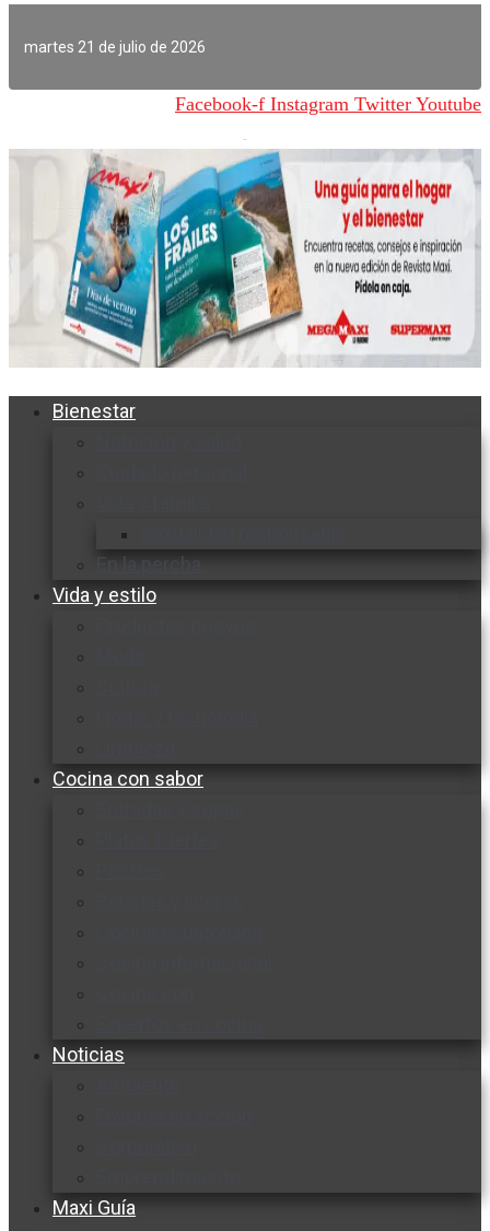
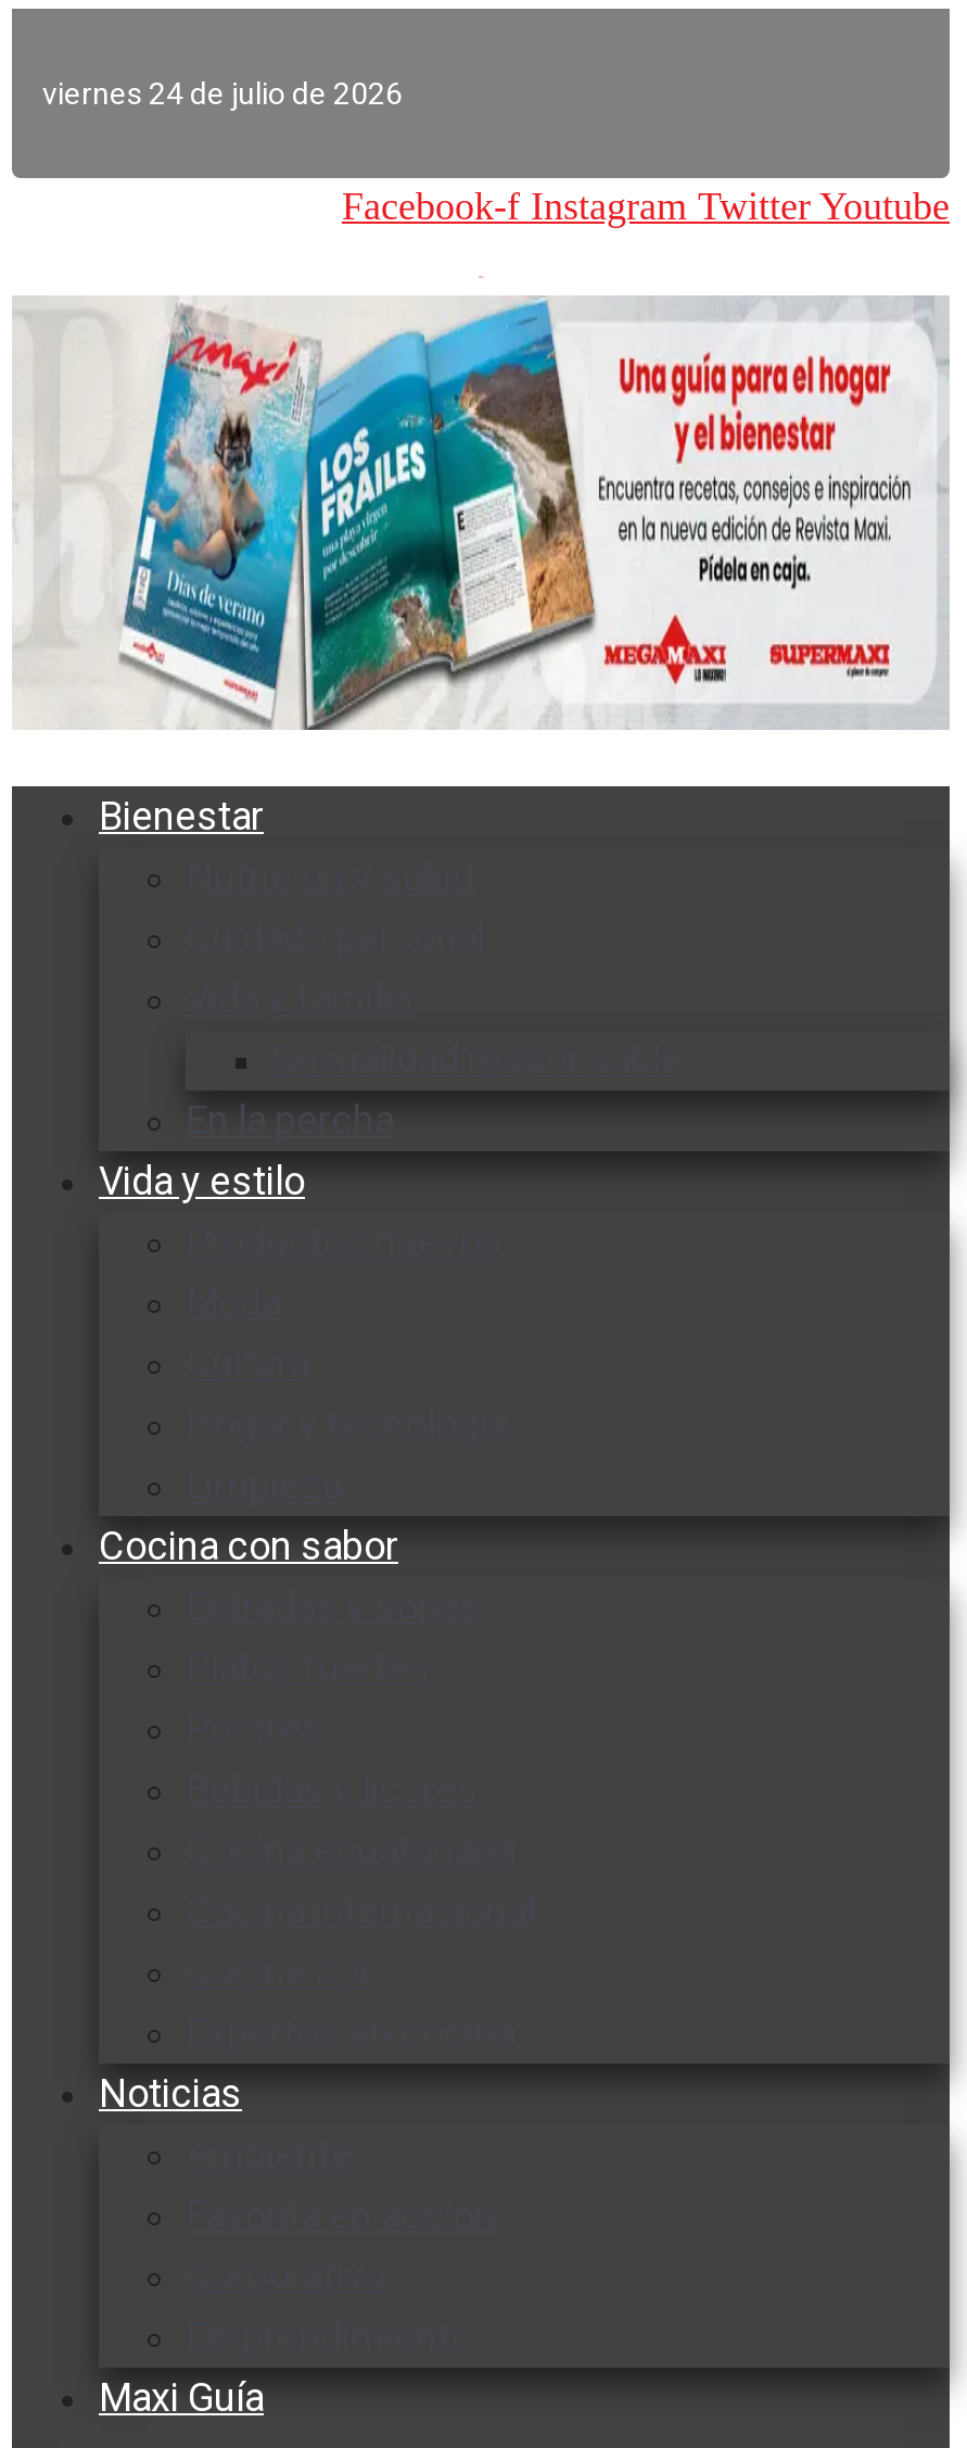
- martes 21 de julio de 2026
+ viernes 24 de julio de 2026
